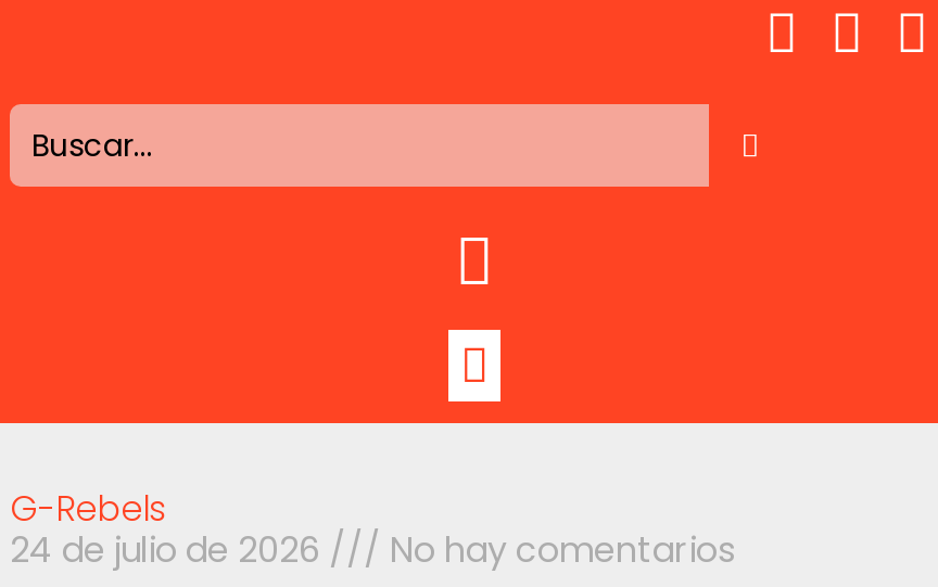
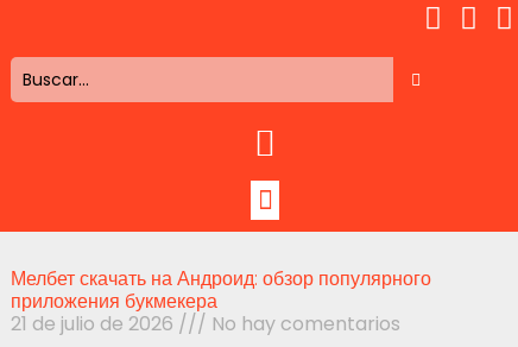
- G-Rebels
- 24 de julio de 2026
+ Мелбет скачать на Андроид: обзор популярного
+ приложения букмекера
+ 21 de julio de 2026
